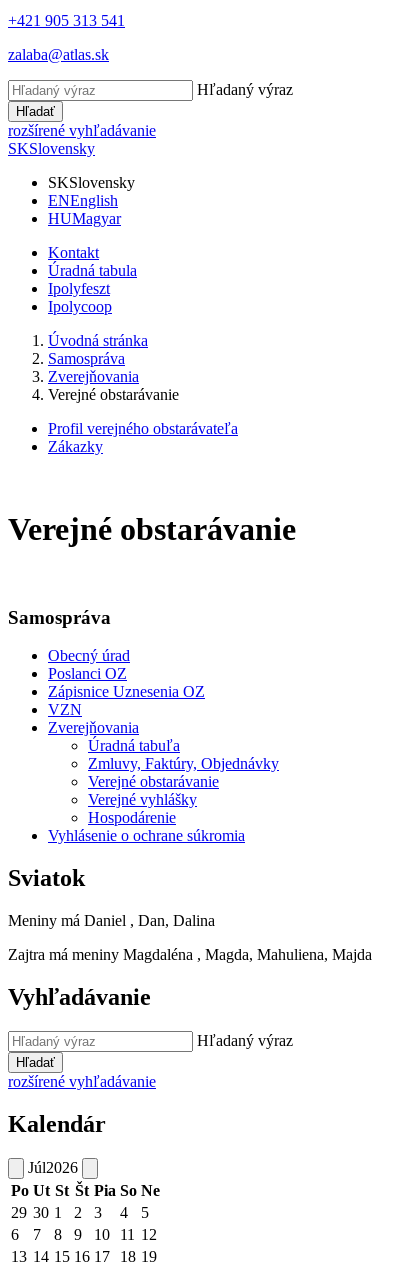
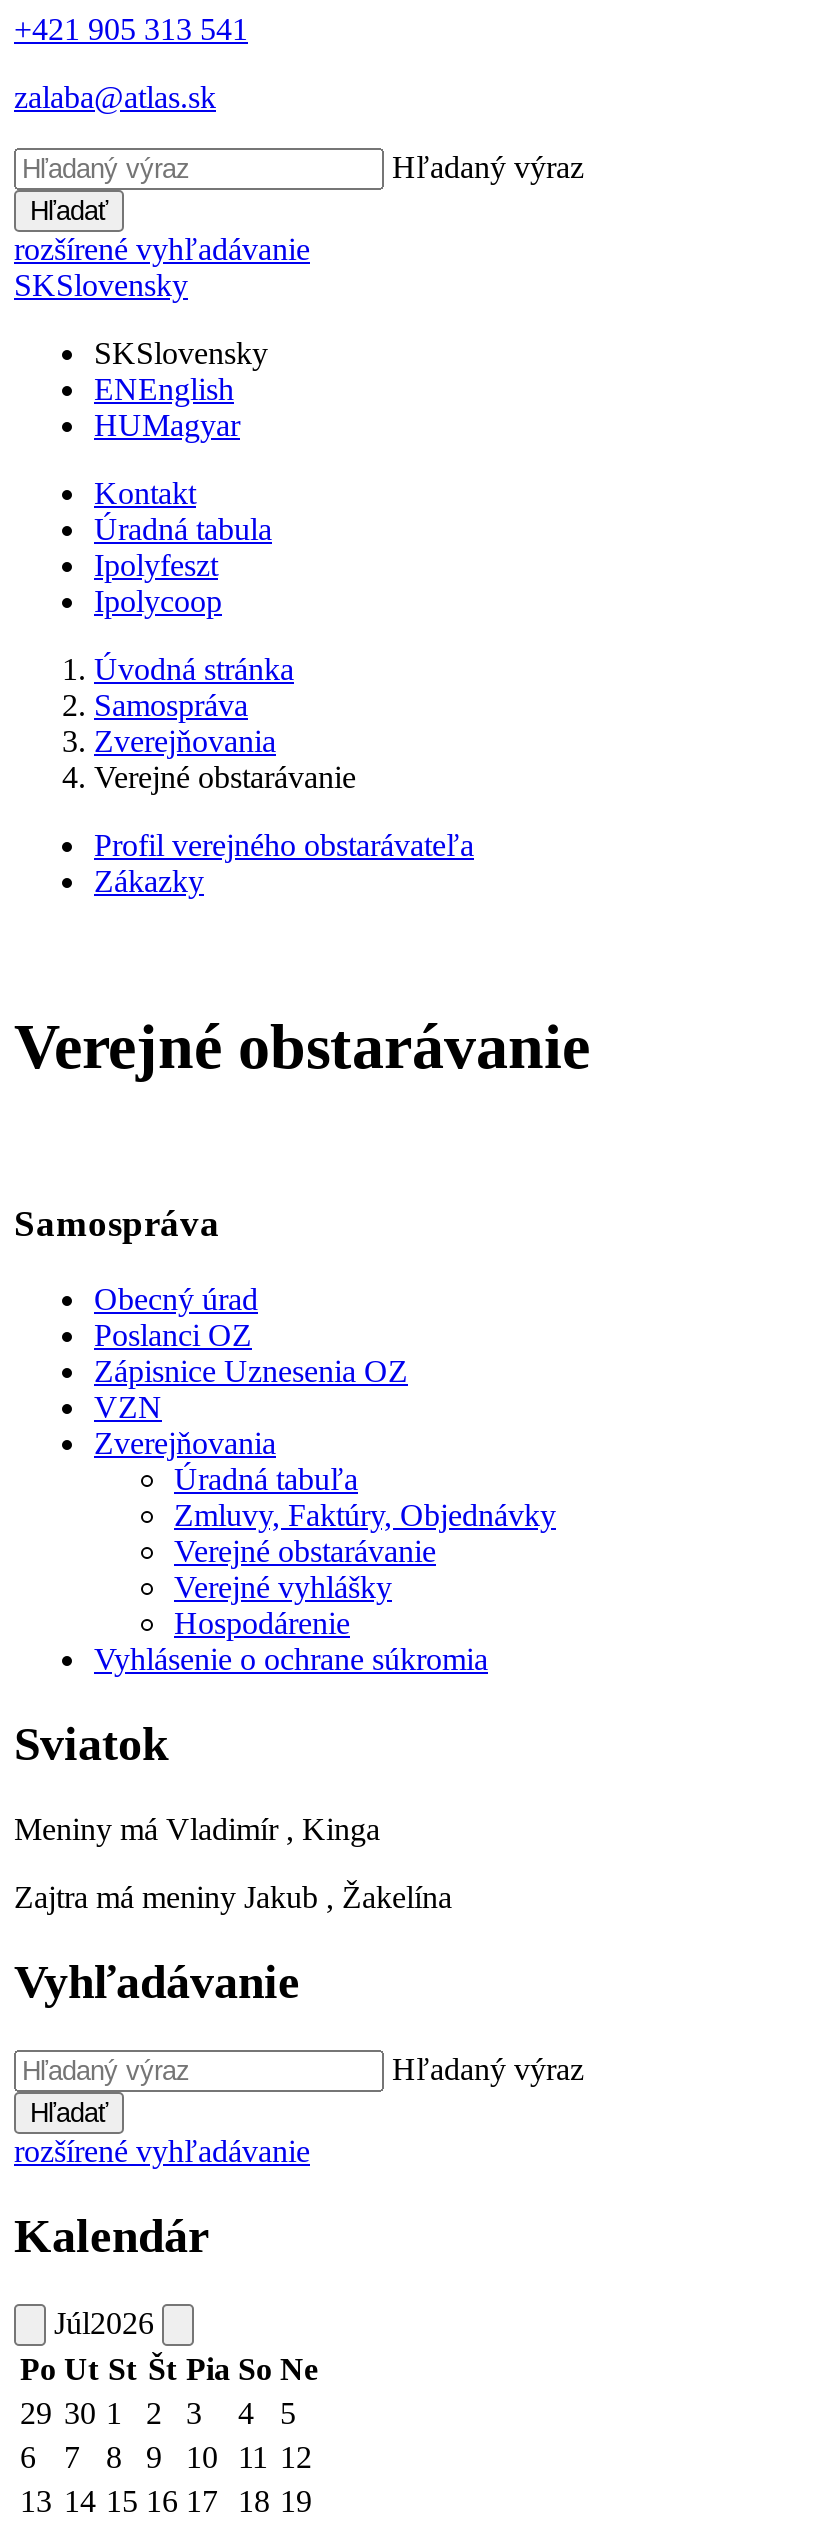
- Meniny má Daniel , Dan, Dalina
+ Meniny má Vladimír , Kinga

- Zajtra má meniny Magdaléna , Magda, Mahuliena, Majda
+ Zajtra má meniny Jakub , Žakelína
